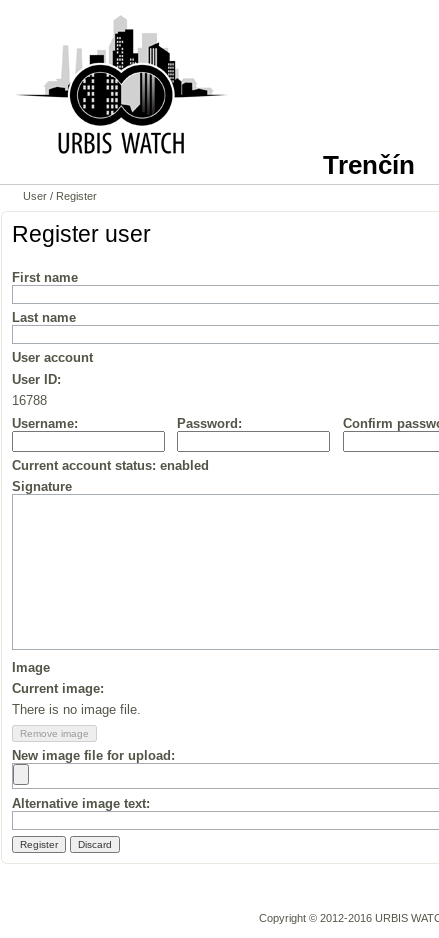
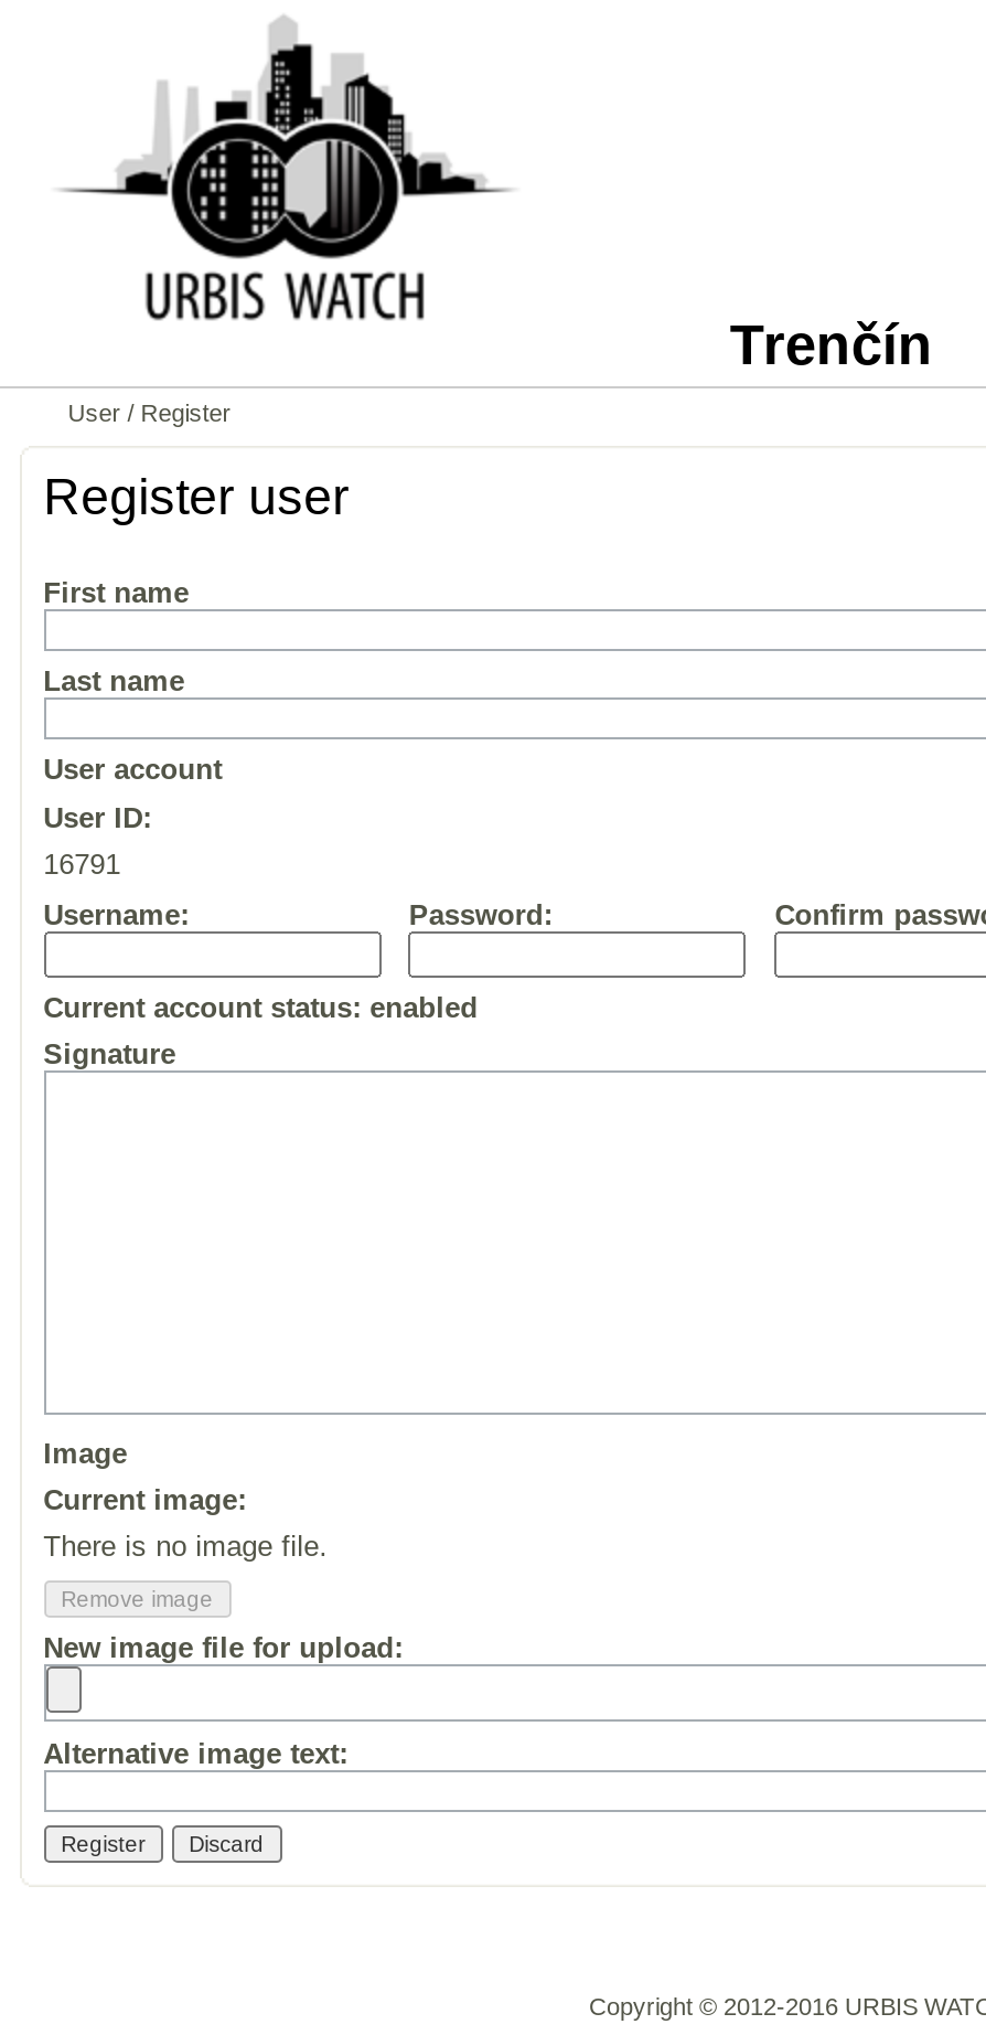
- 16788
+ 16791
